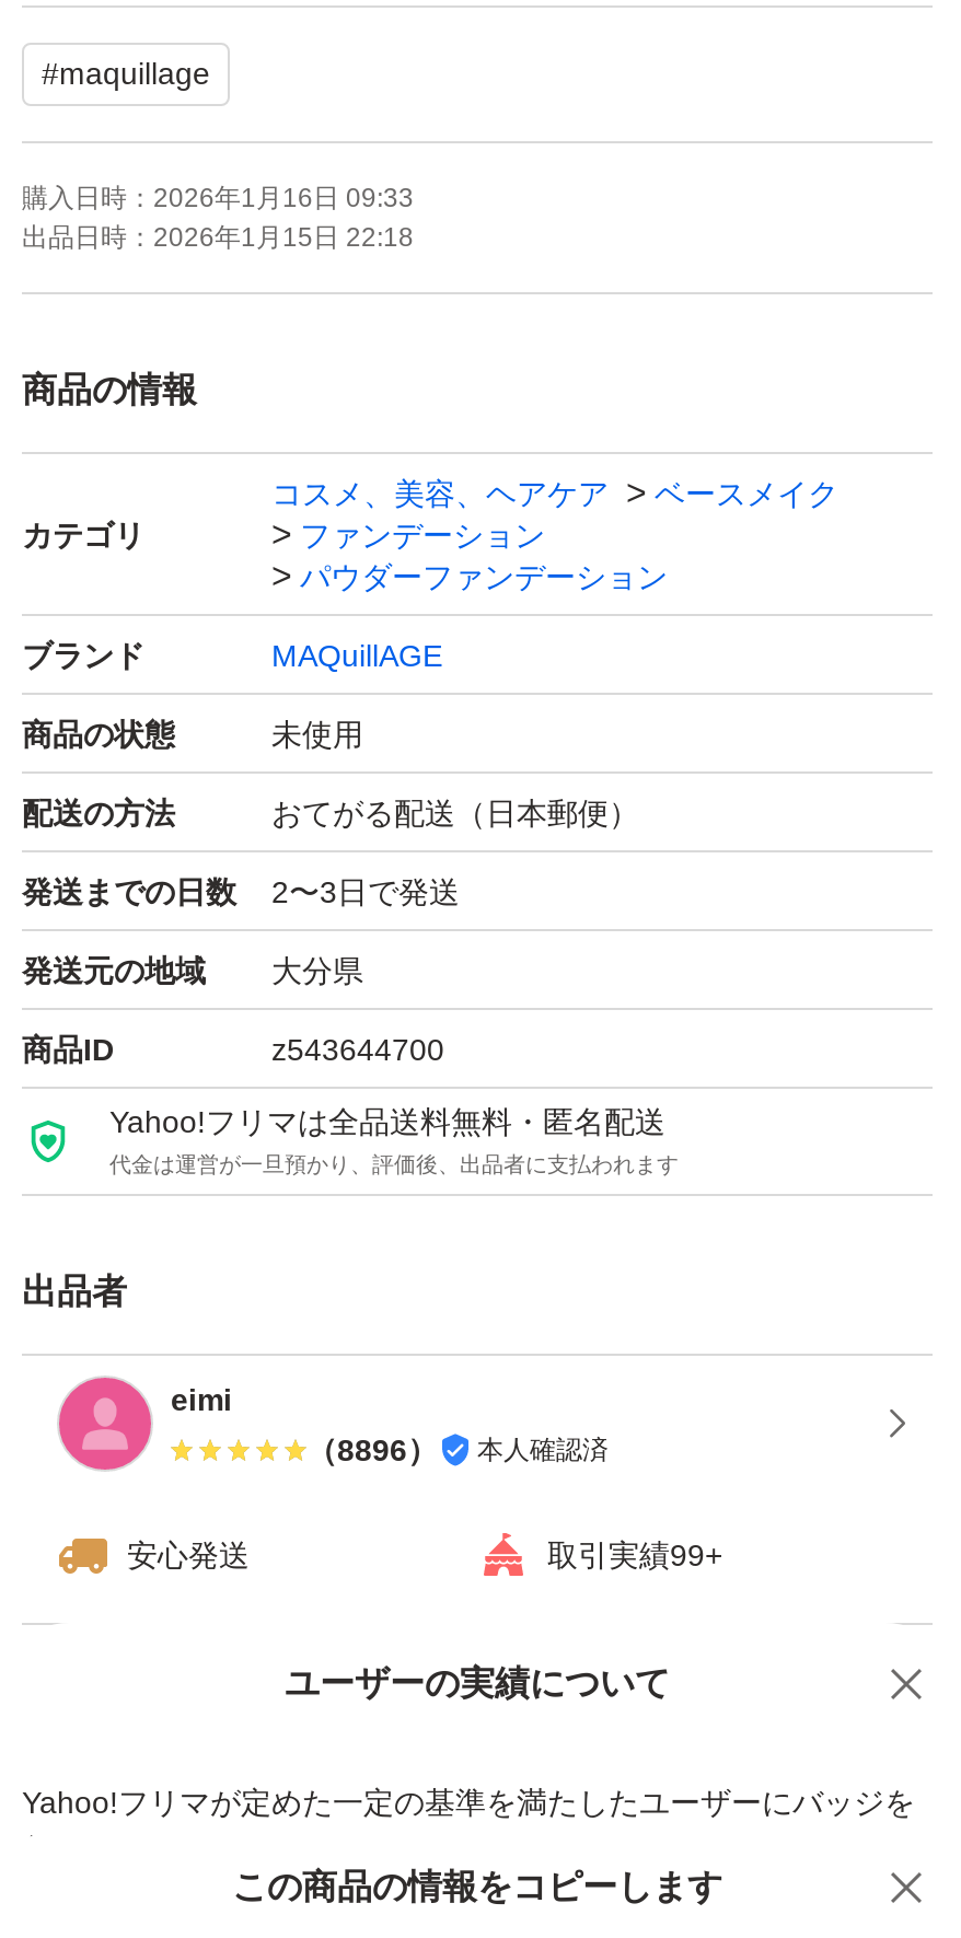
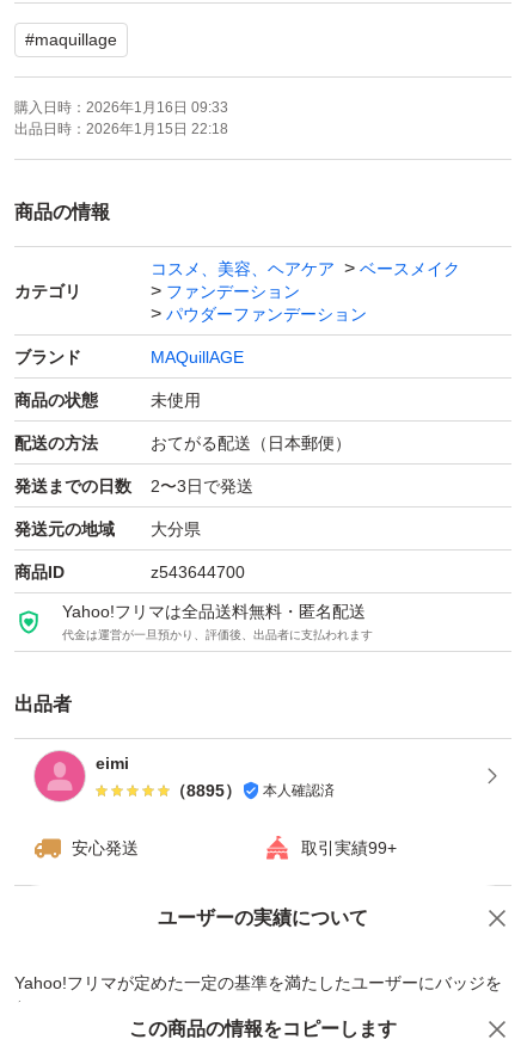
- （8896） 本人確認済
+ （8895） 本人確認済
